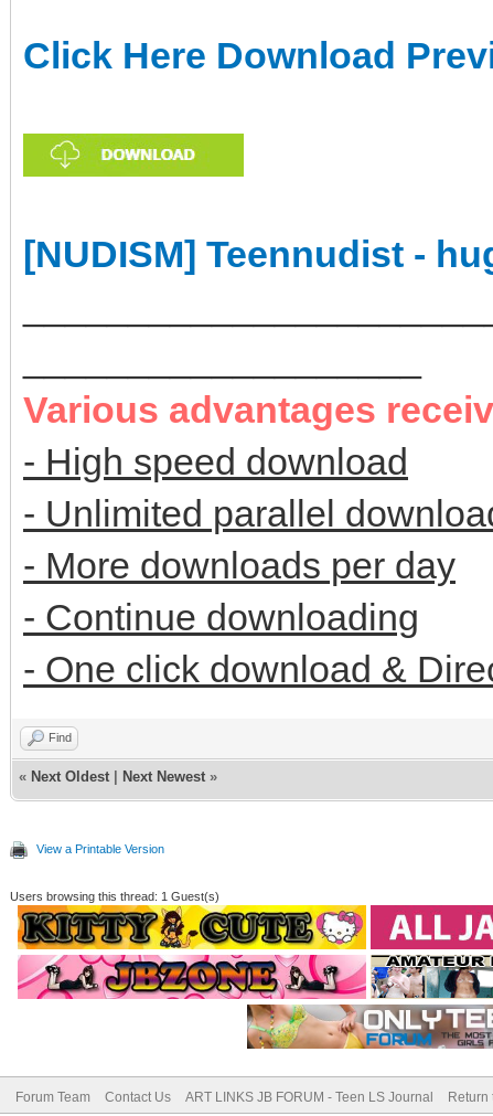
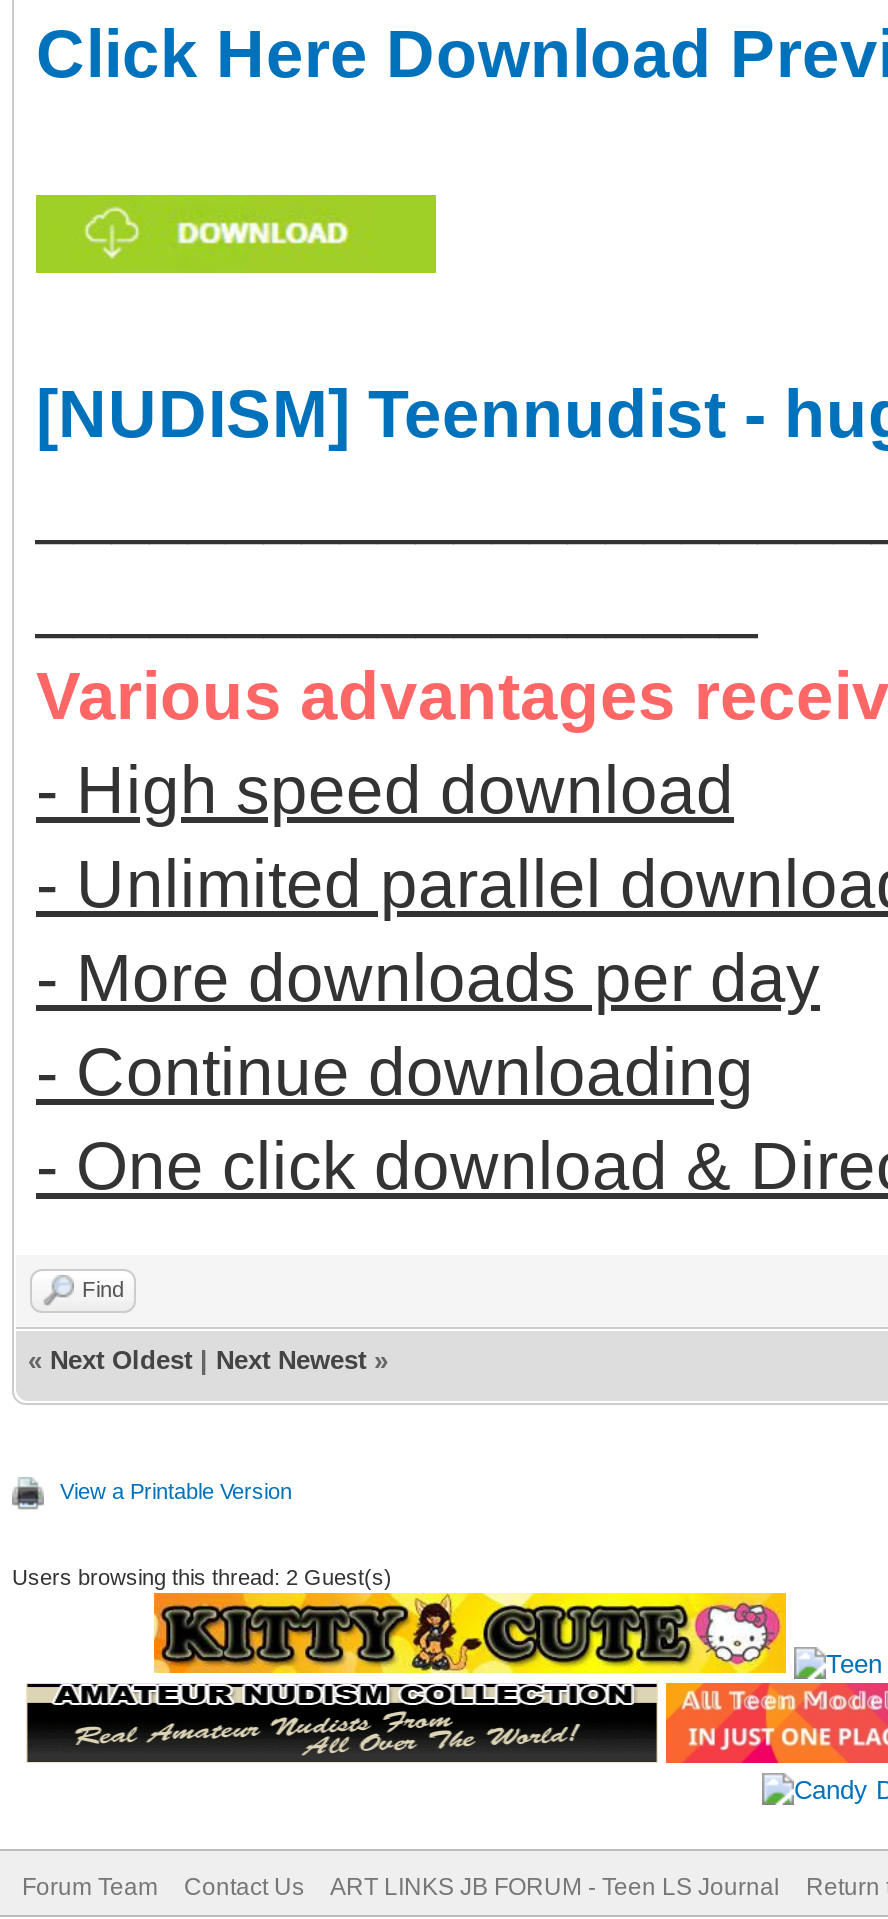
- Users browsing this thread: 1 Guest(s)
+ Users browsing this thread: 2 Guest(s)

- [image]
+ [image]
